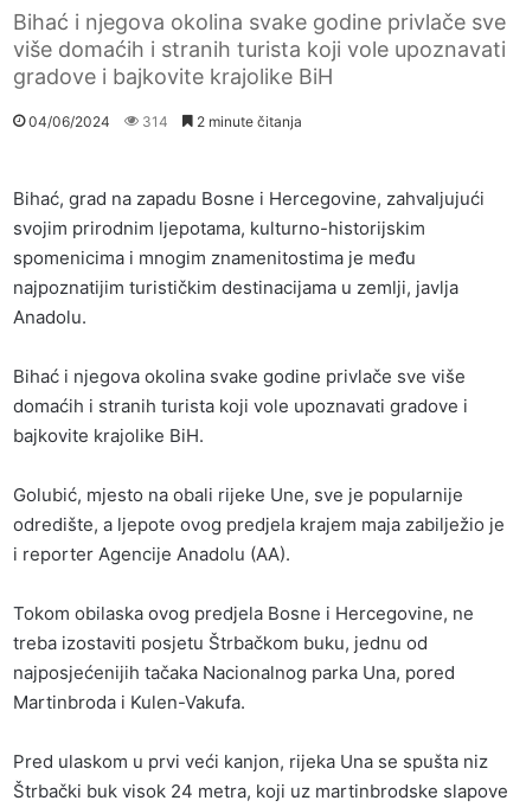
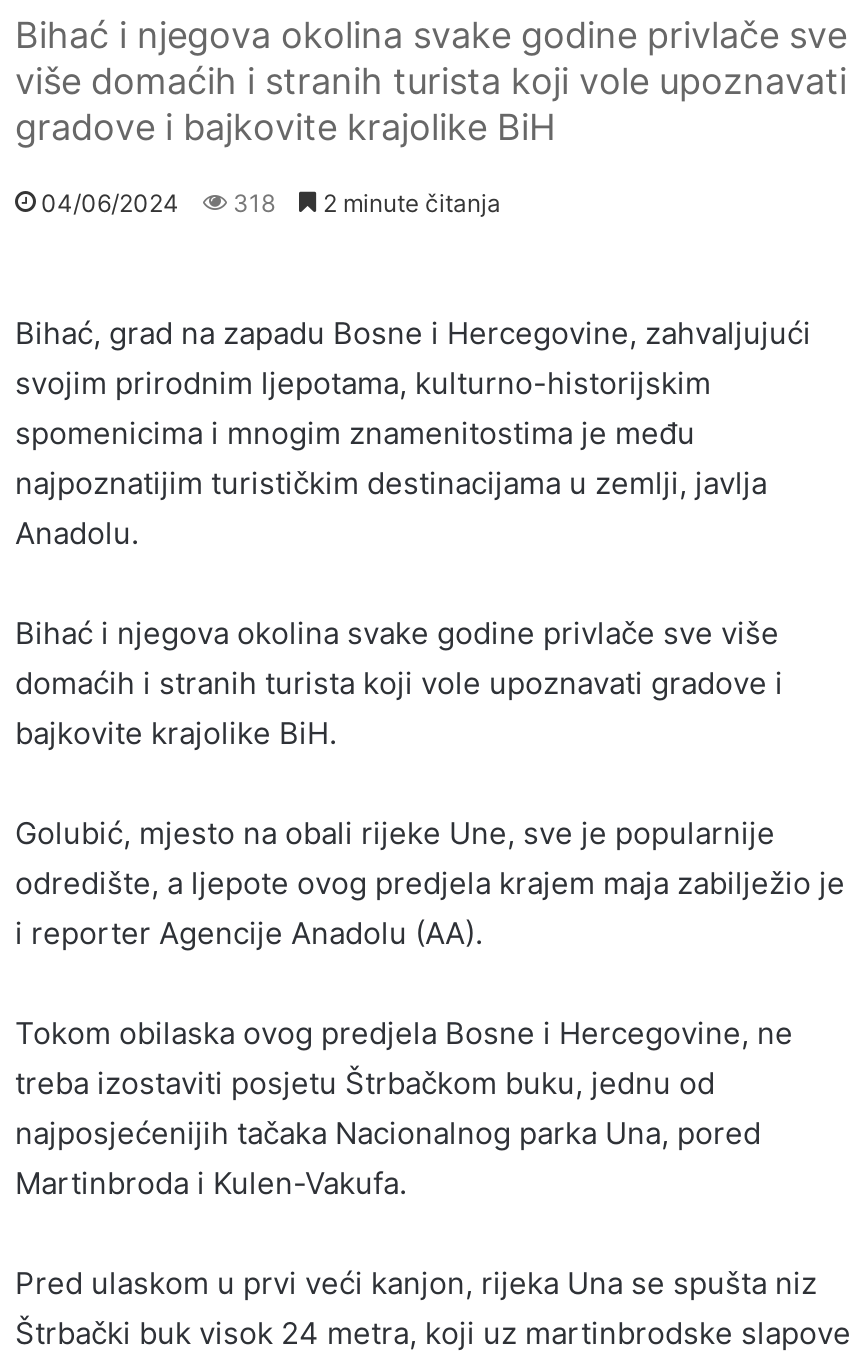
- 04/06/2024 314 2 minute čitanja
+ 04/06/2024 318 2 minute čitanja
